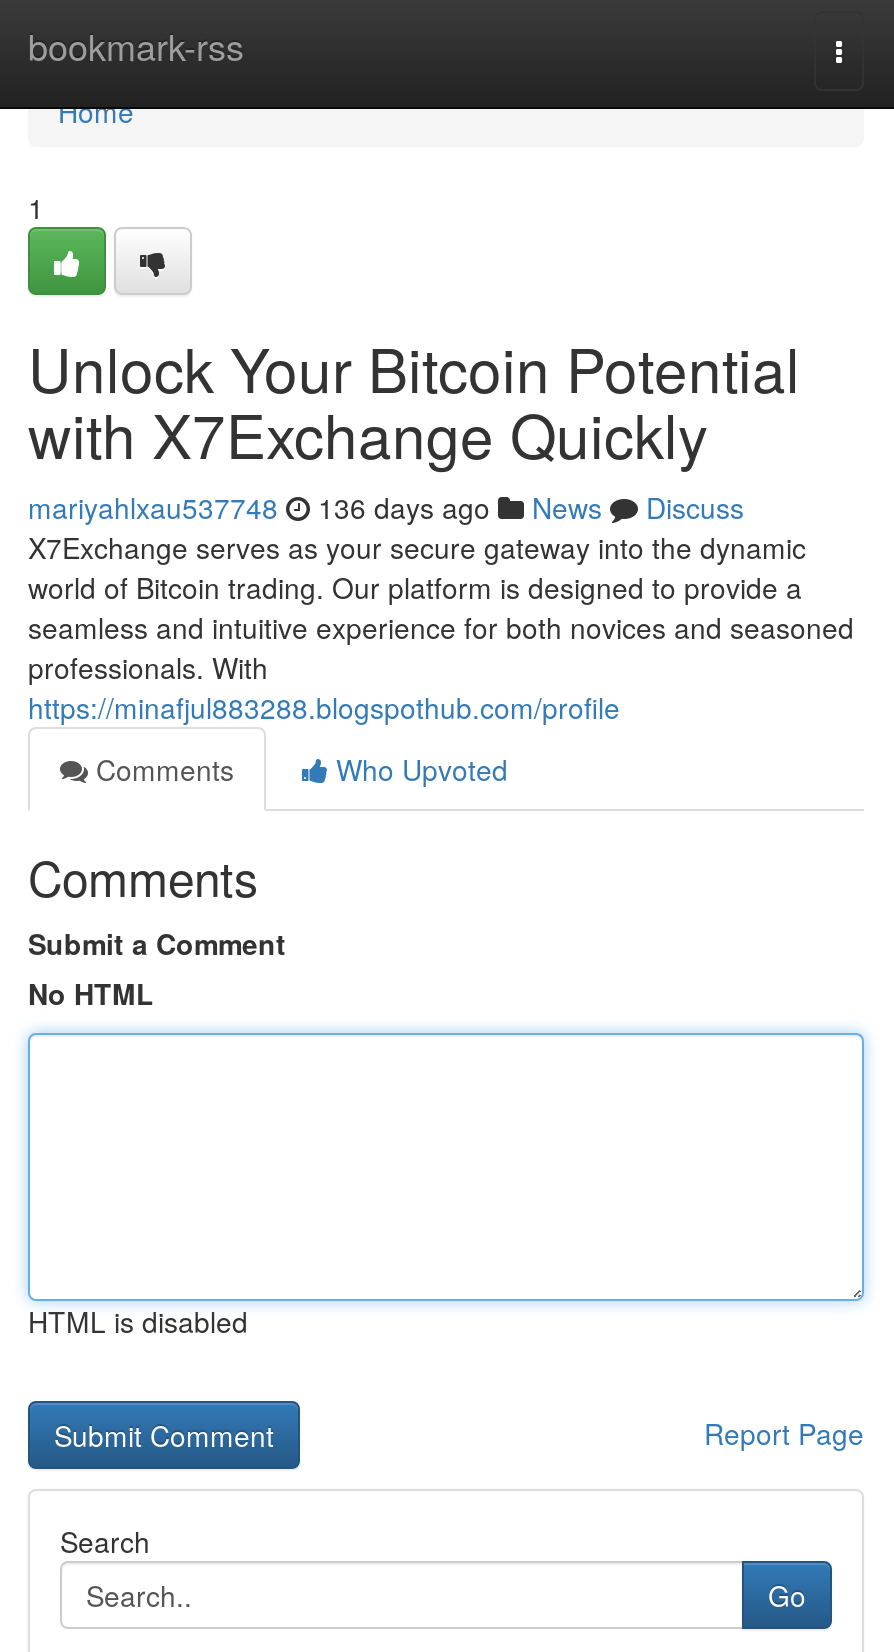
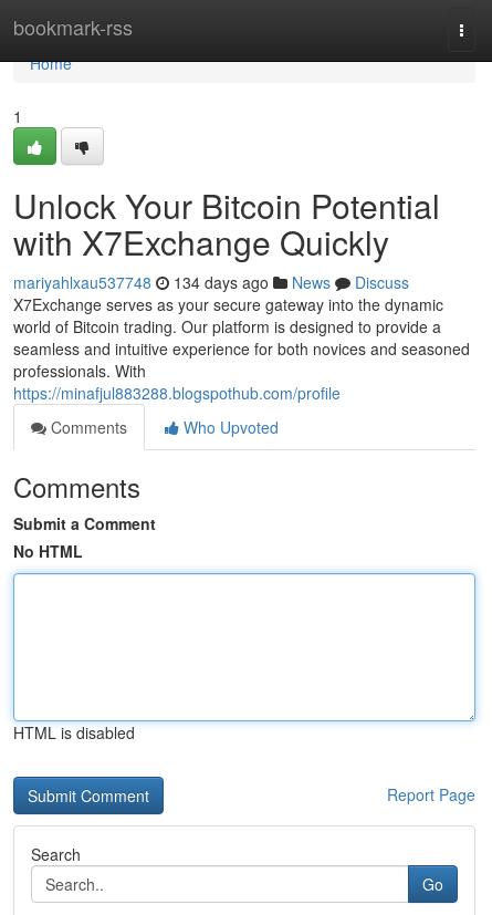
- mariyahlxau537748 136 days ago News Discuss
+ mariyahlxau537748 134 days ago News Discuss
